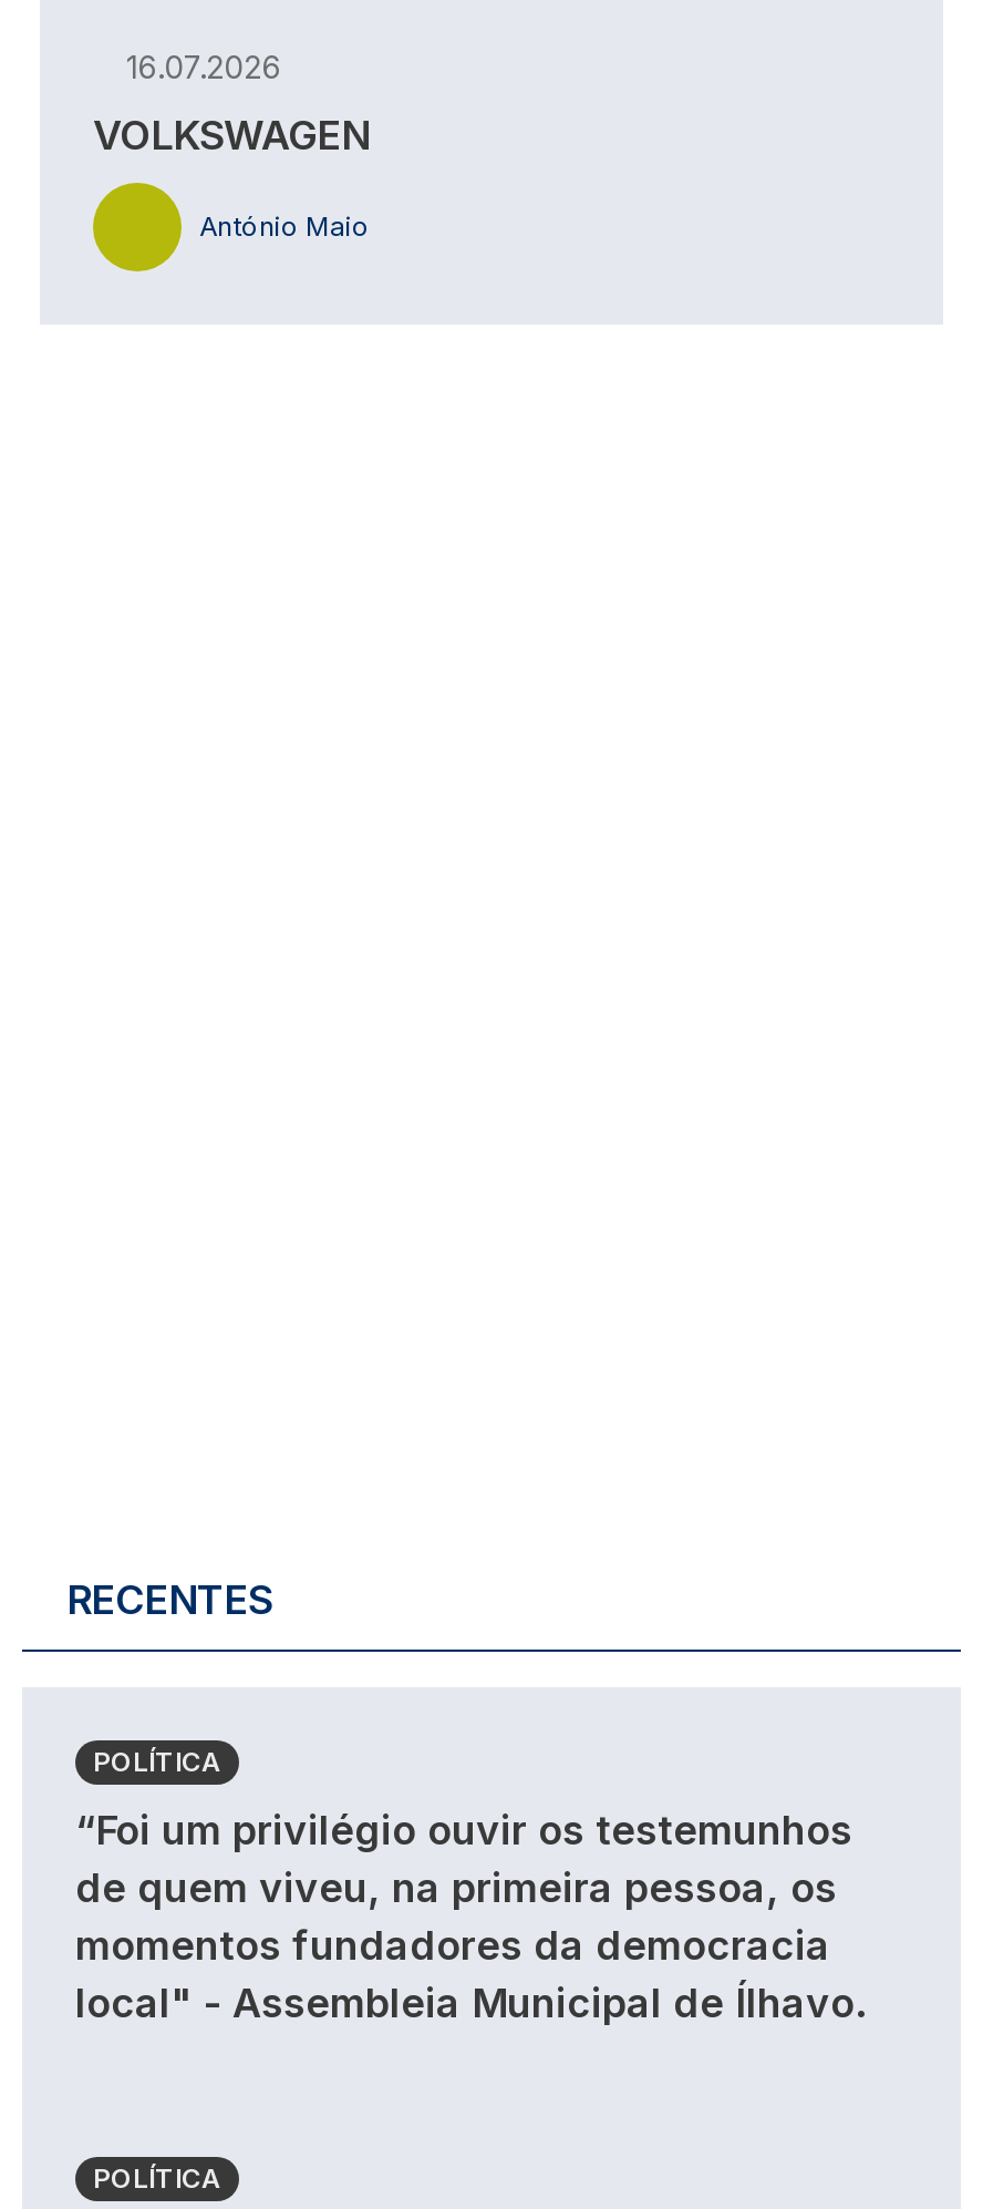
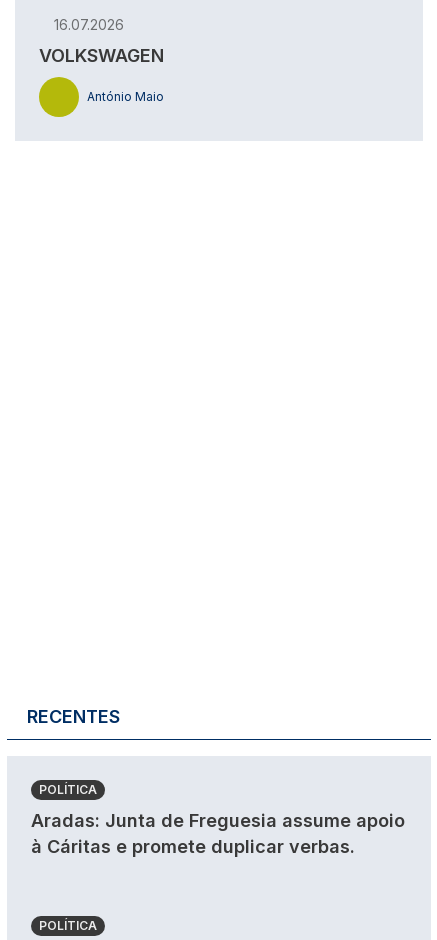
- “Foi um privilégio ouvir os testemunhos
- de quem viveu, na primeira pessoa, os
- momentos fundadores da democracia
- local" - Assembleia Municipal de Ílhavo.
+ Aradas: Junta de Freguesia assume apoio
+ à Cáritas e promete duplicar verbas.
